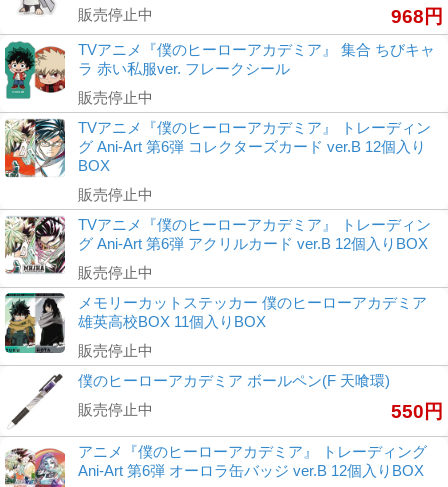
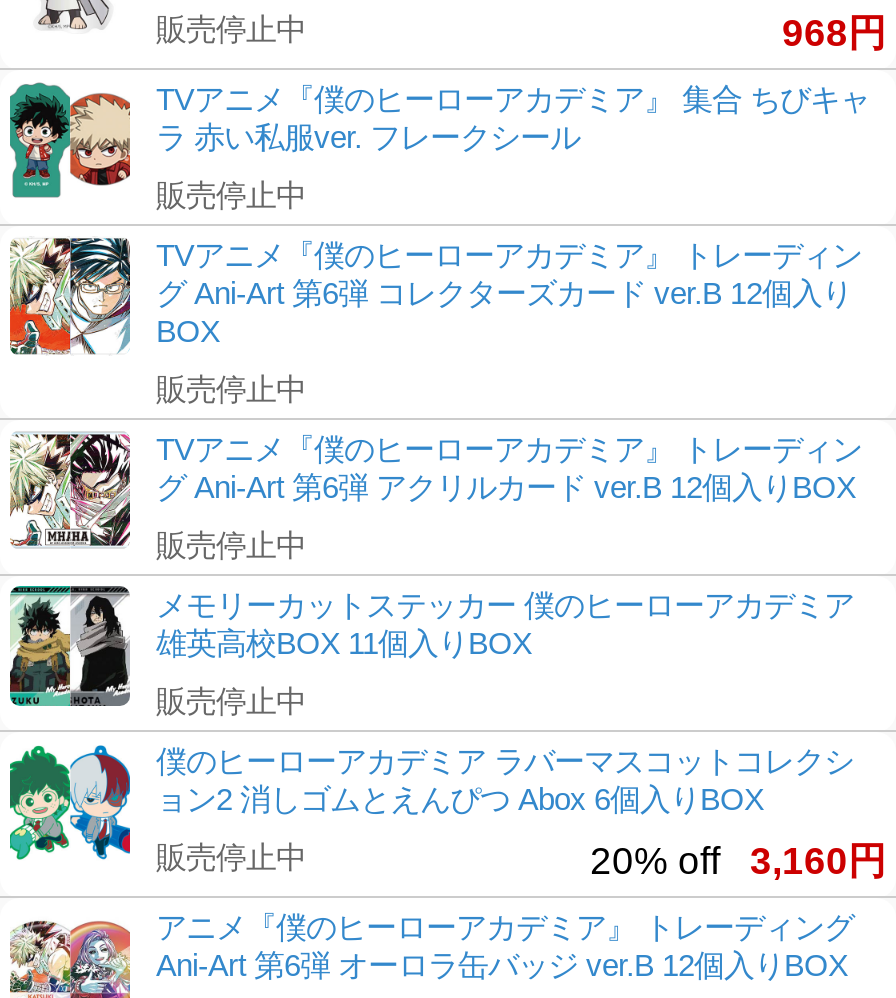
- [image]
- 僕のヒーローアカデミア ボールペン(F 天喰環)
+ [image]
+ 僕のヒーローアカデミア ラバーマスコットコレクシ
+ ョン2 消しゴムとえんぴつ Abox 6個入りBOX

- 550円
+ 20% off 3,160円
